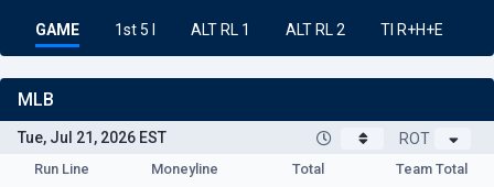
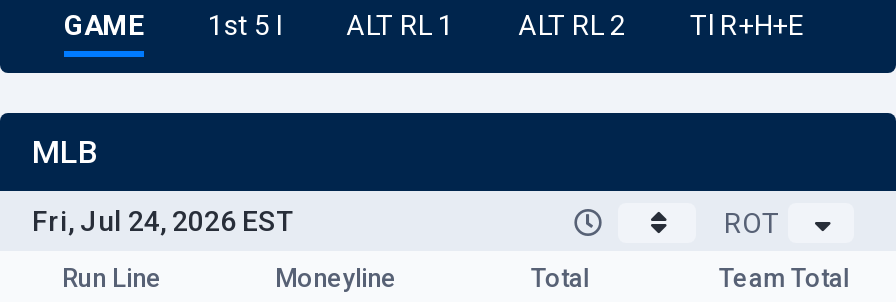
- Tue, Jul 21, 2026 EST
+ Fri, Jul 24, 2026 EST
